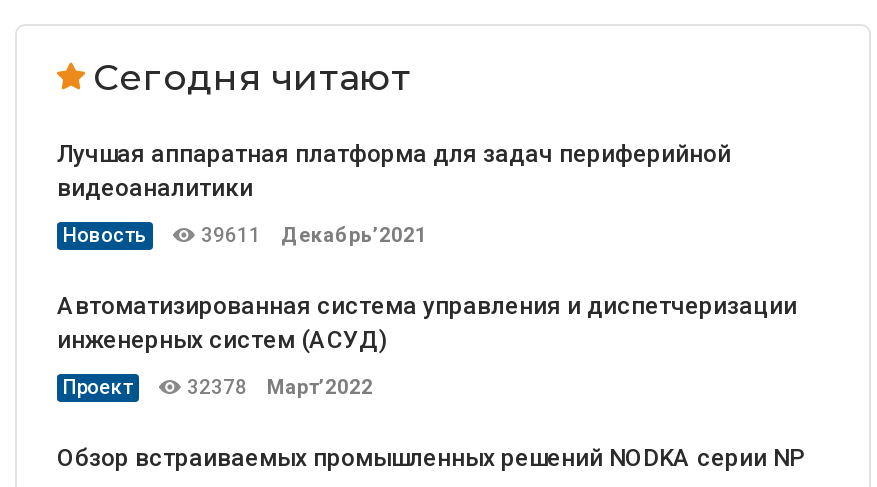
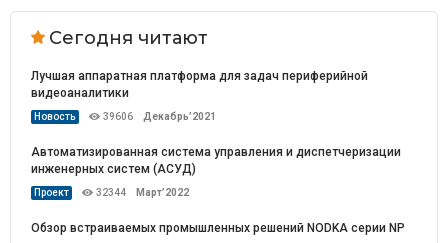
- 39611 Декабрь’2021
+ 39606 Декабрь’2021

- 32378 Март’2022
+ 32344 Март’2022
